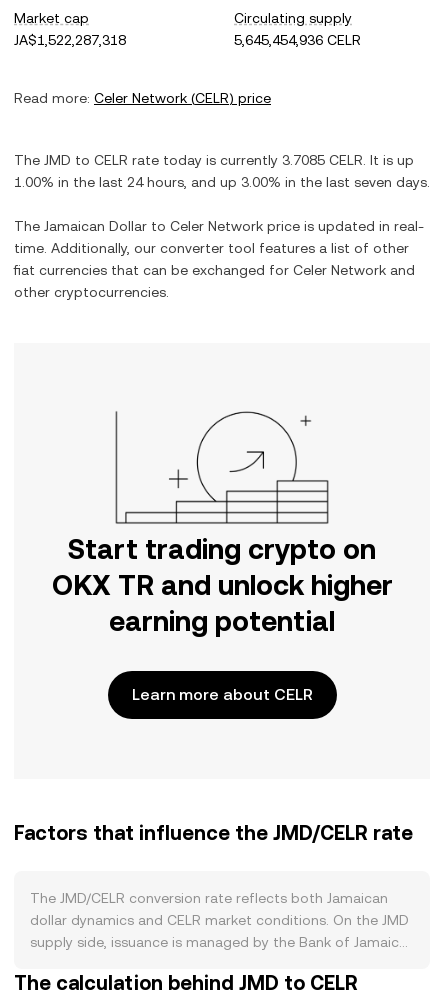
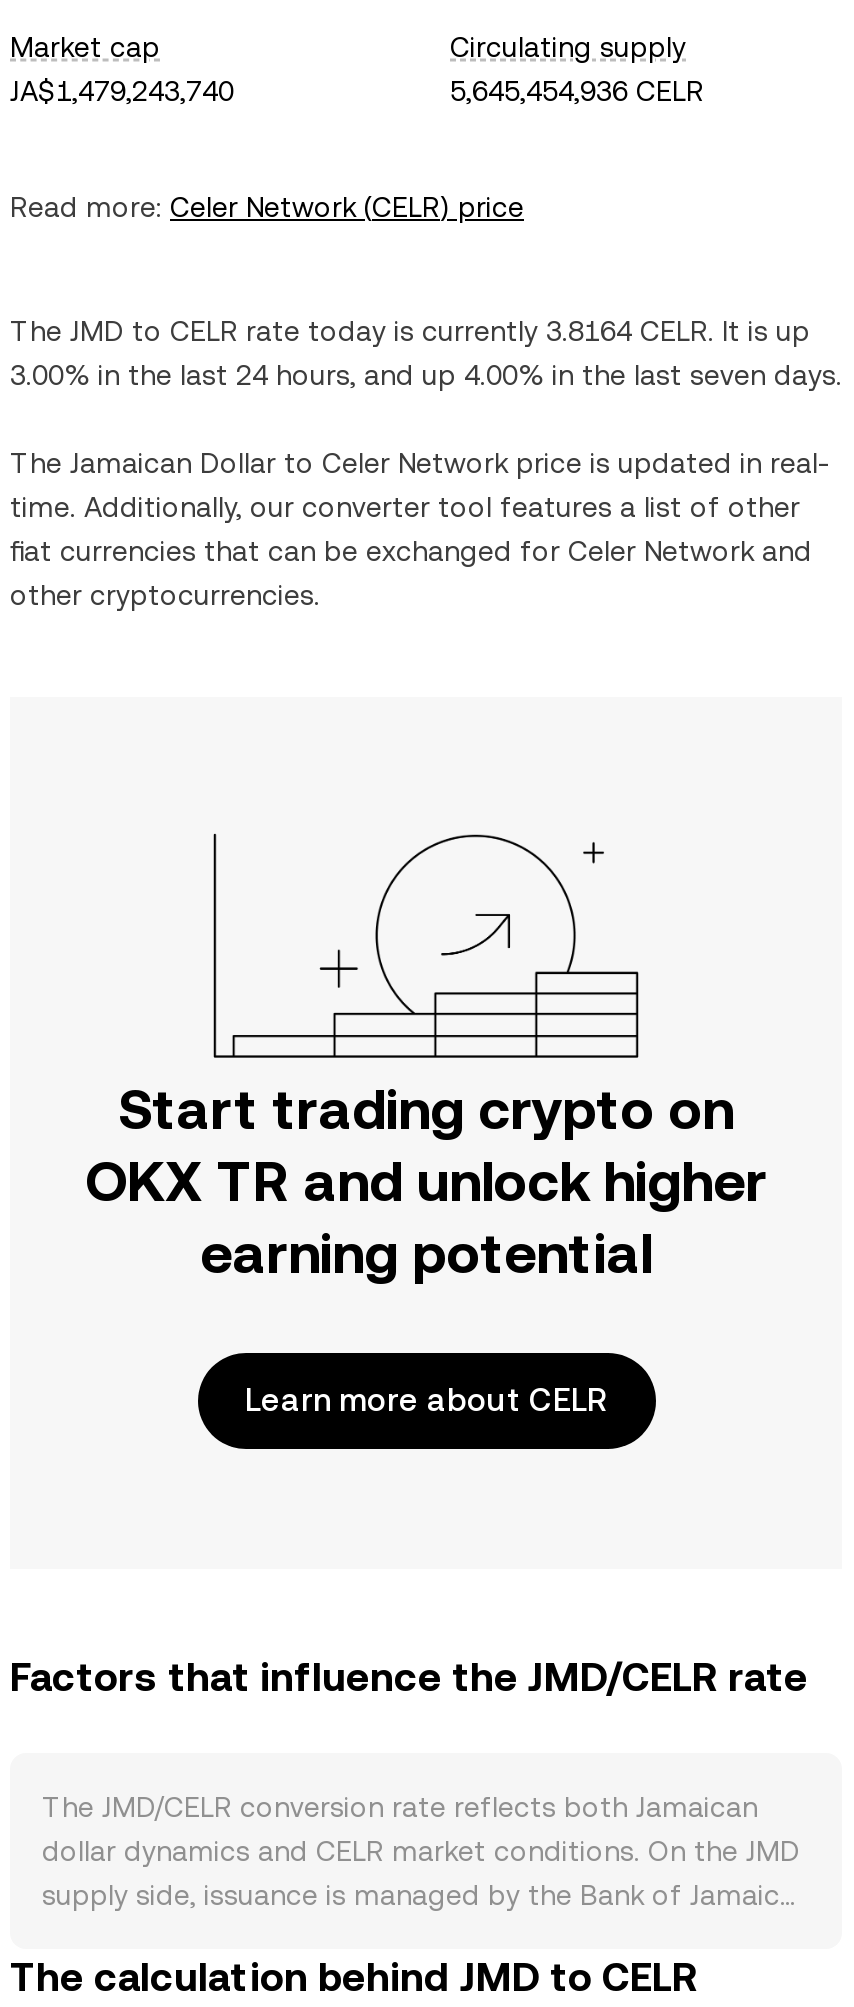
- JA$1,522,287,318
+ JA$1,479,243,740

- The JMD to CELR rate today is currently 3.7085 CELR. It is up
+ The JMD to CELR rate today is currently 3.8164 CELR. It is up

- 1.00% in the last 24 hours, and up 3.00% in the last seven days.
+ 3.00% in the last 24 hours, and up 4.00% in the last seven days.
